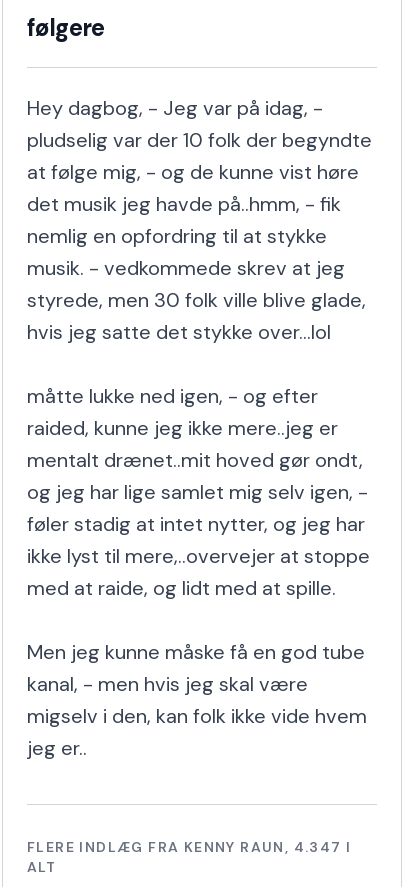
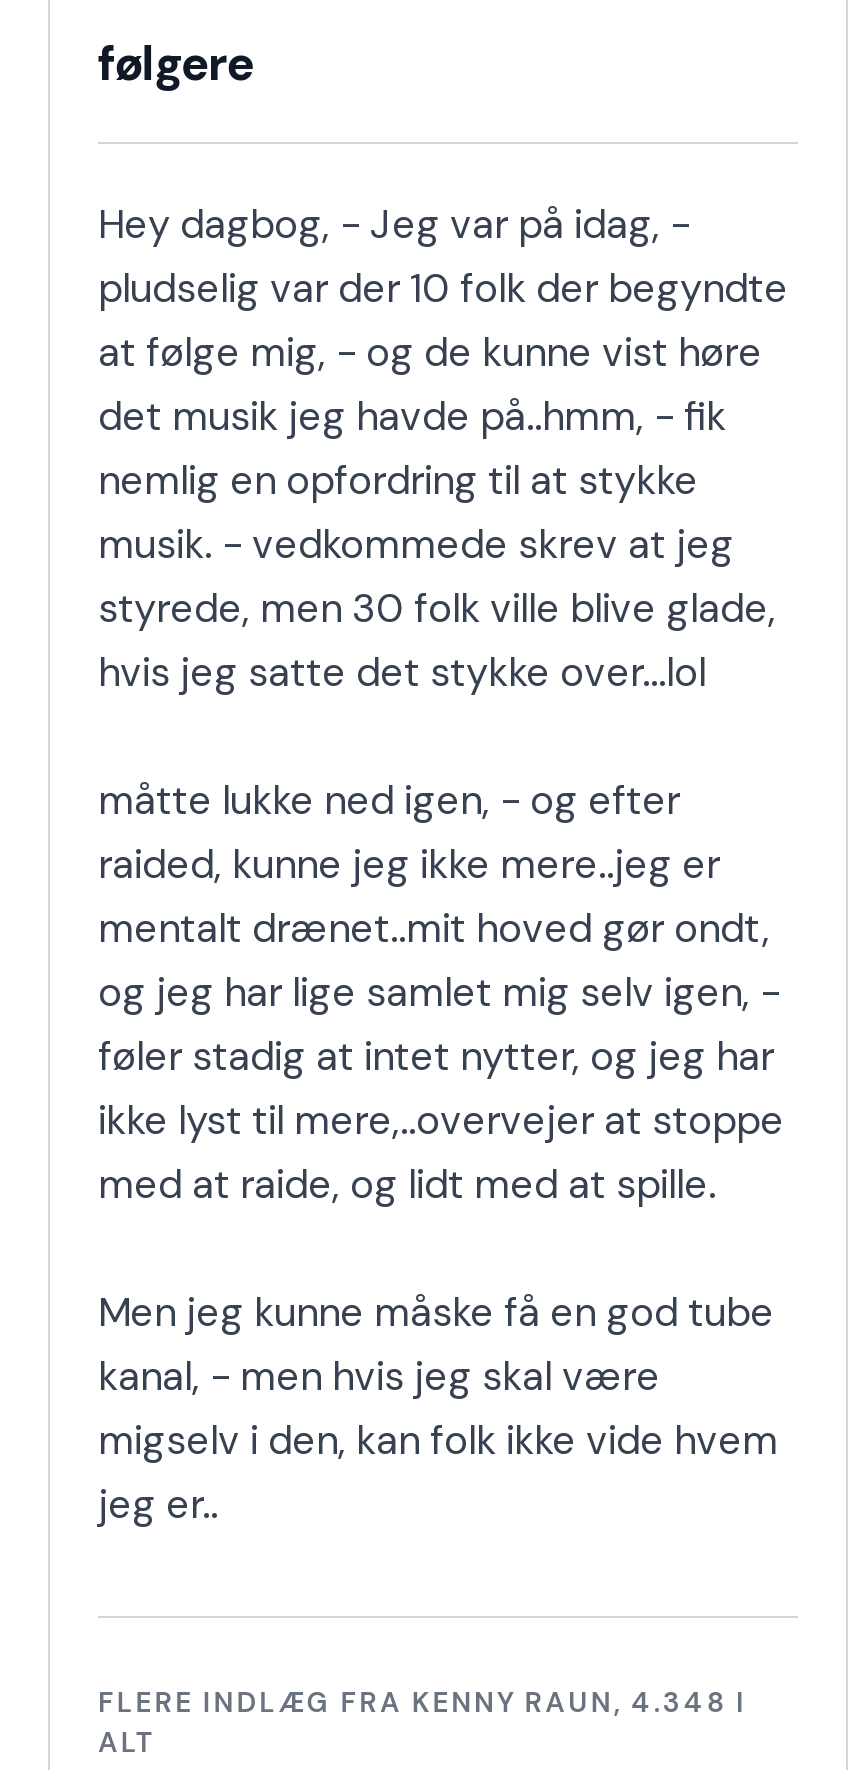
- FLERE INDLÆG FRA KENNY RAUN, 4.347 I
+ FLERE INDLÆG FRA KENNY RAUN, 4.348 I
